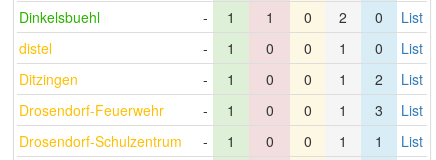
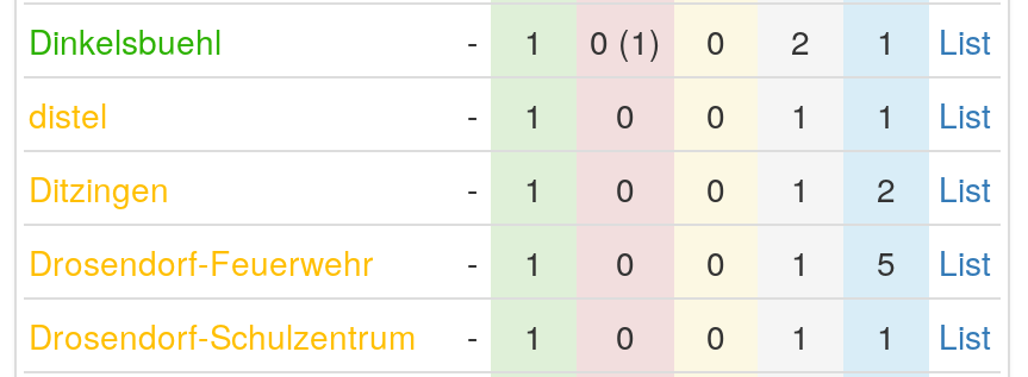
- 1
+ 0 (1)

- 0
+ 1

- 0
+ 1

- 3
+ 5
